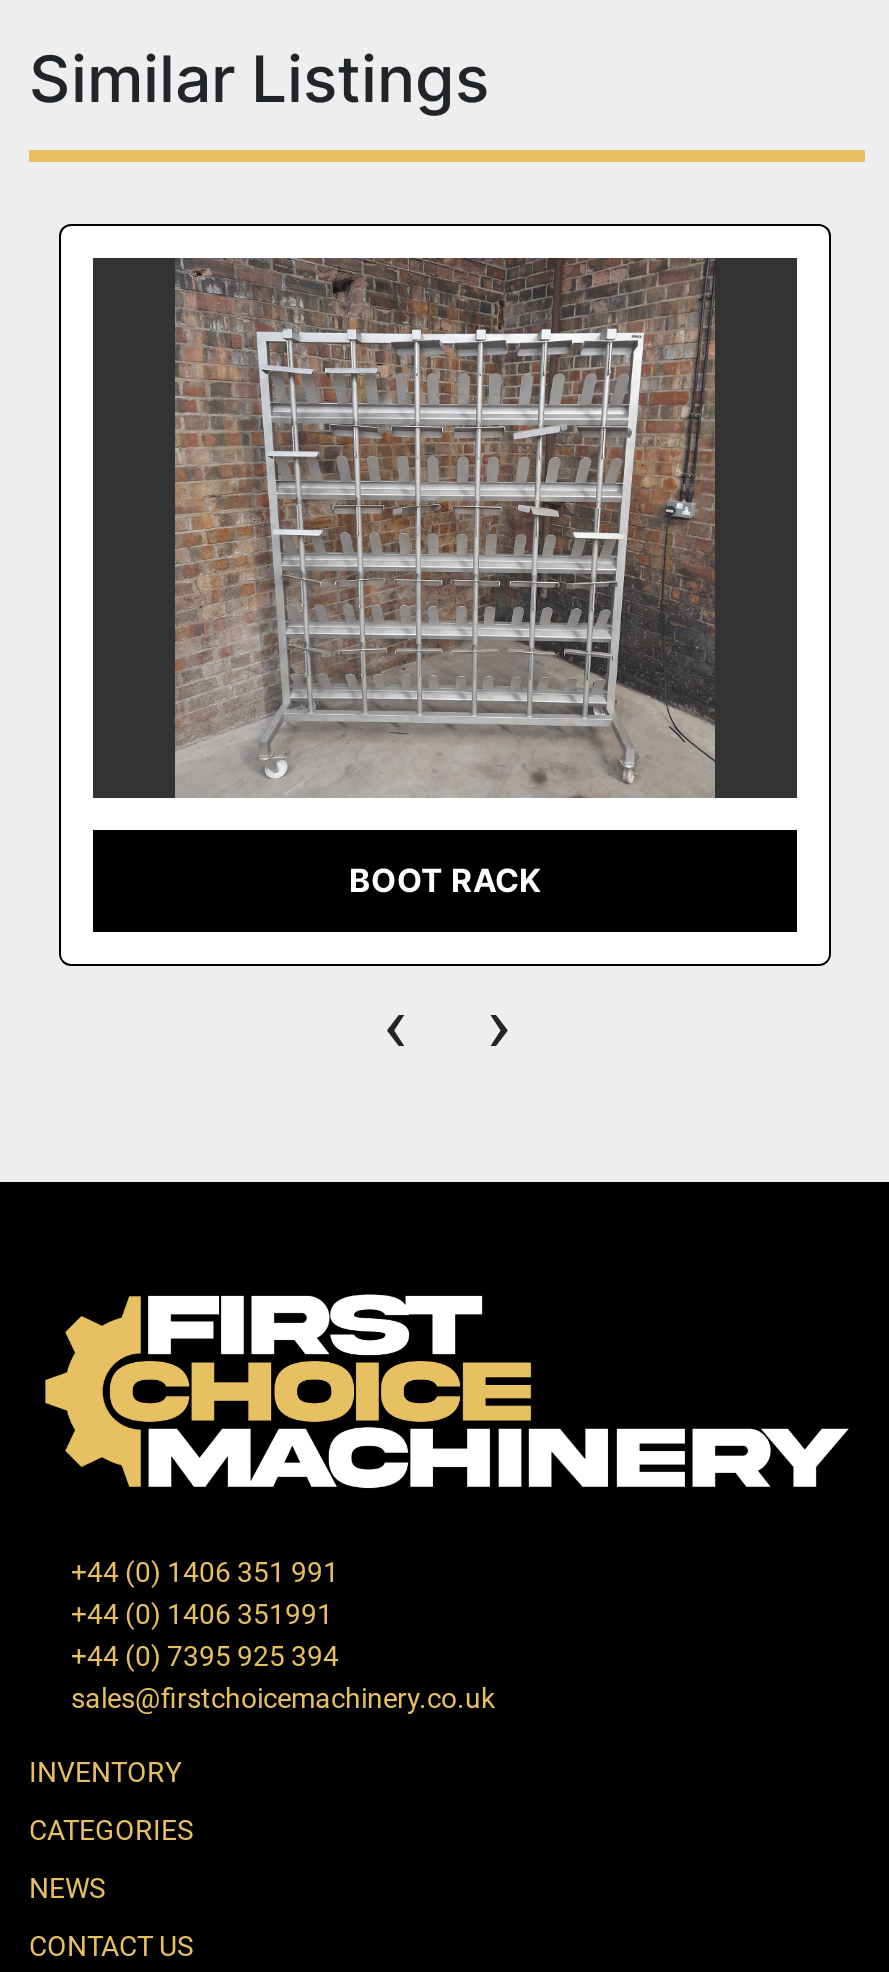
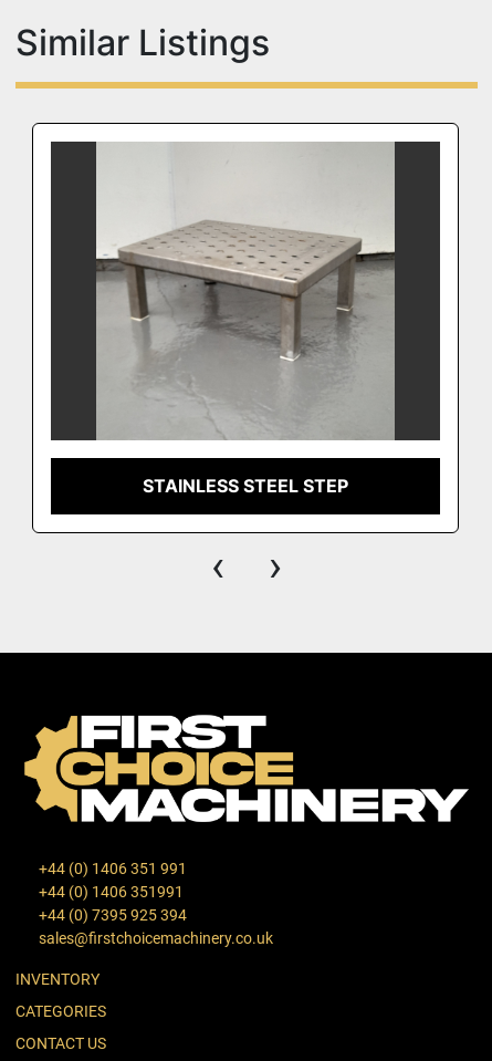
- [image]
- BOOT RACK
+ [image]
+ STAINLESS STEEL STEP

- NEWS
